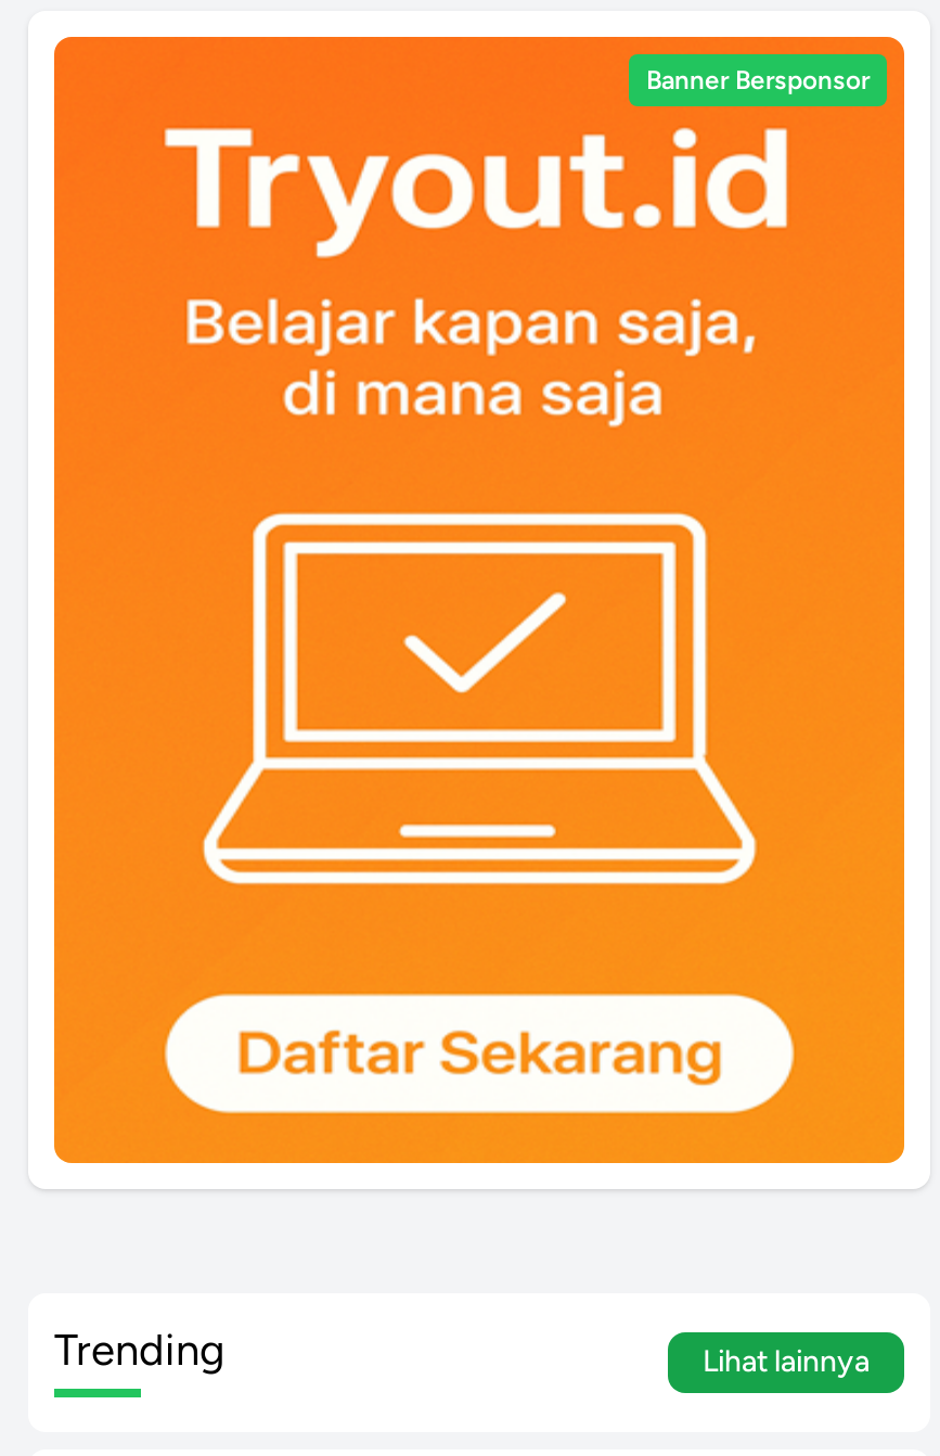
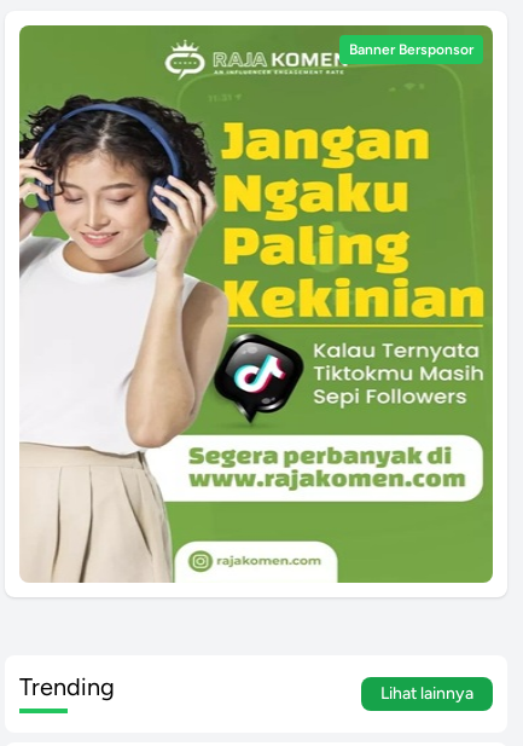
- [image]
+ [image]
